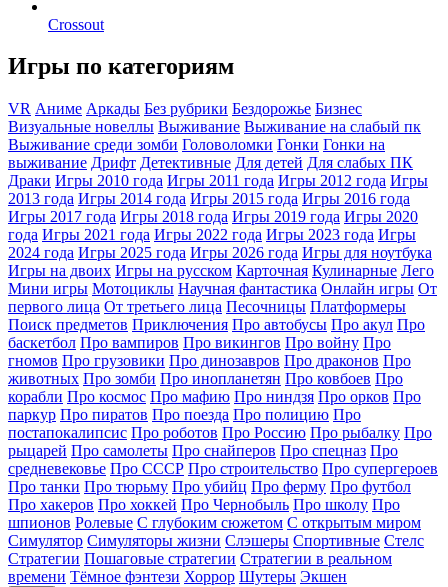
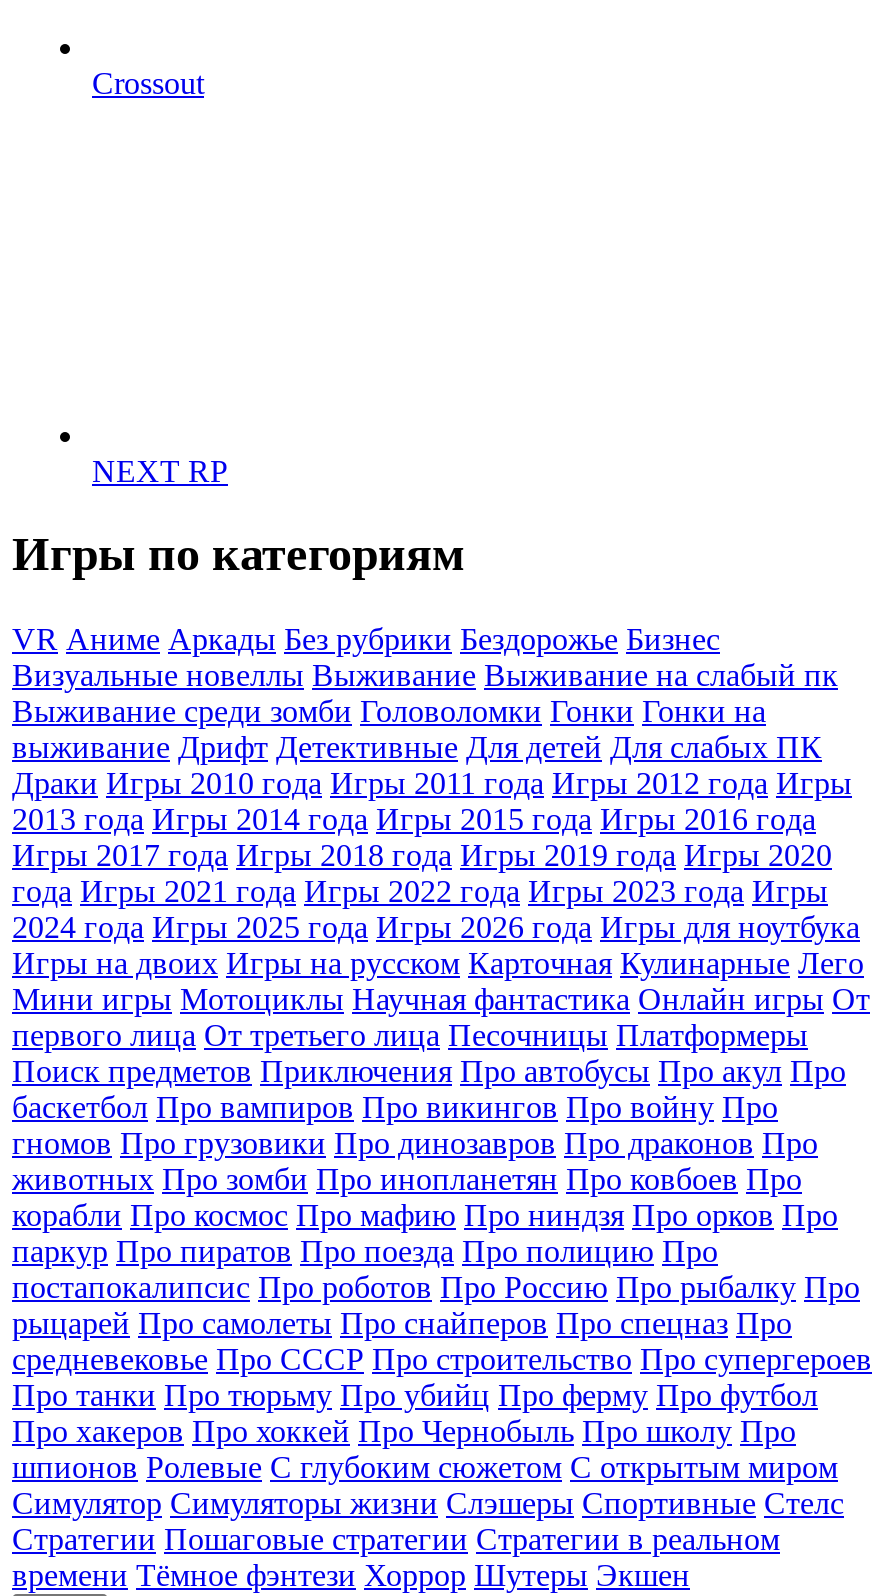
+ NEXT RP
